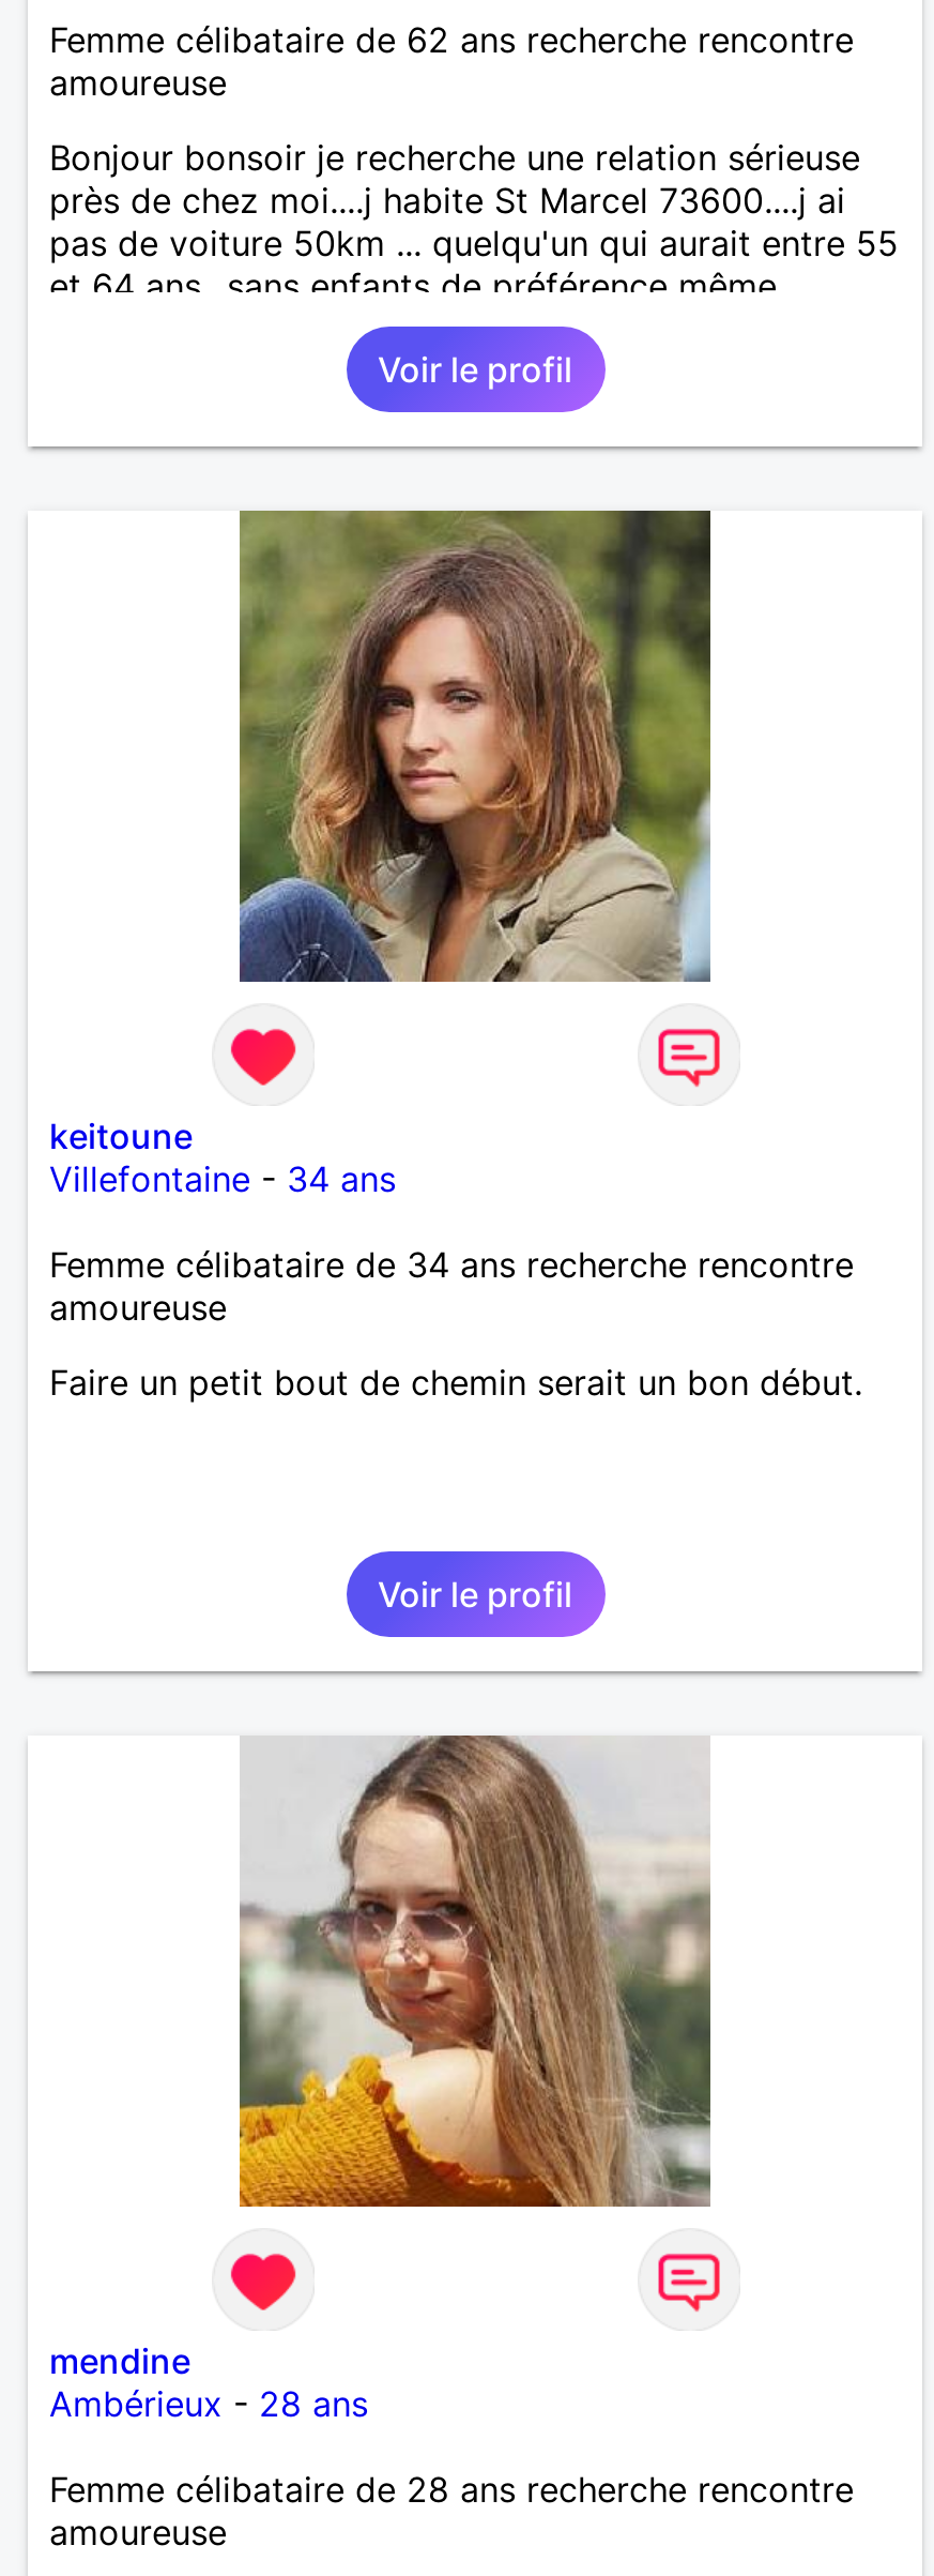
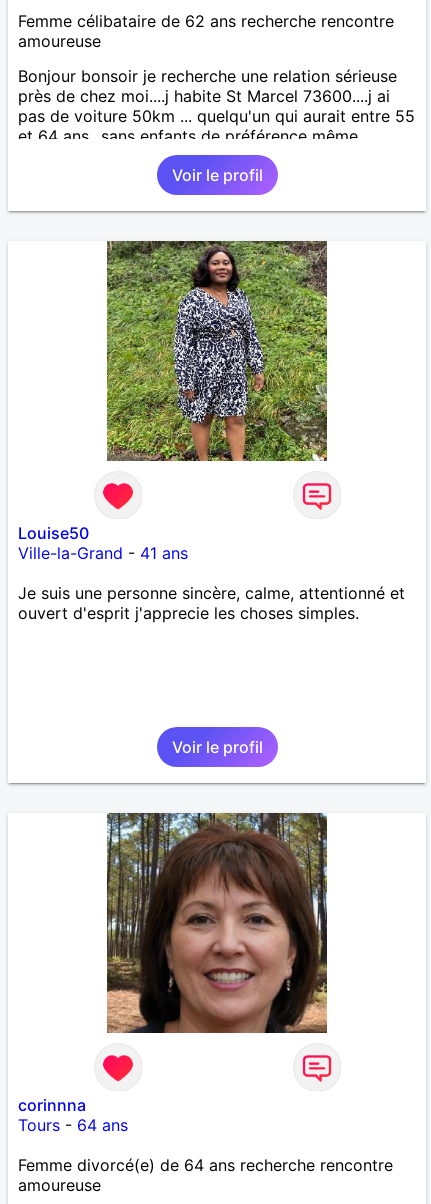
- [image]
+ [image]

- keitoune
- Villefontaine - 34 ans
- Femme célibataire de 34 ans recherche rencontre
- amoureuse
- Faire un petit bout de chemin serait un bon début.
+ Louise50
+ Ville-la-Grand - 41 ans
+ Je suis une personne sincère, calme, attentionné et
+ ouvert d'esprit j'apprecie les choses simples.

- [image]
+ [image]

- mendine
- Ambérieux - 28 ans
+ corinnna
+ Tours - 64 ans

- Femme célibataire de 28 ans recherche rencontre
+ Femme divorcé(e) de 64 ans recherche rencontre
